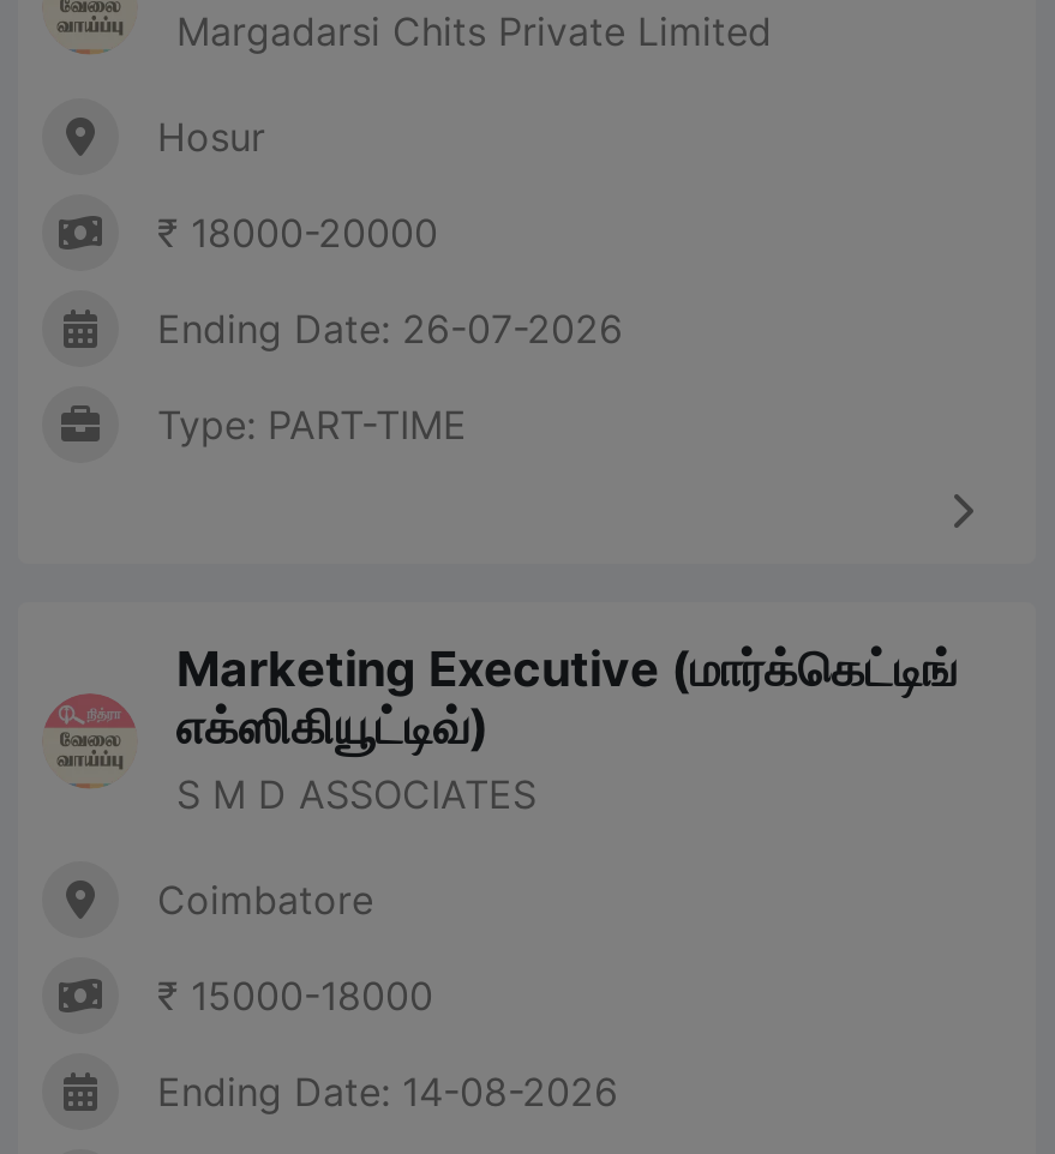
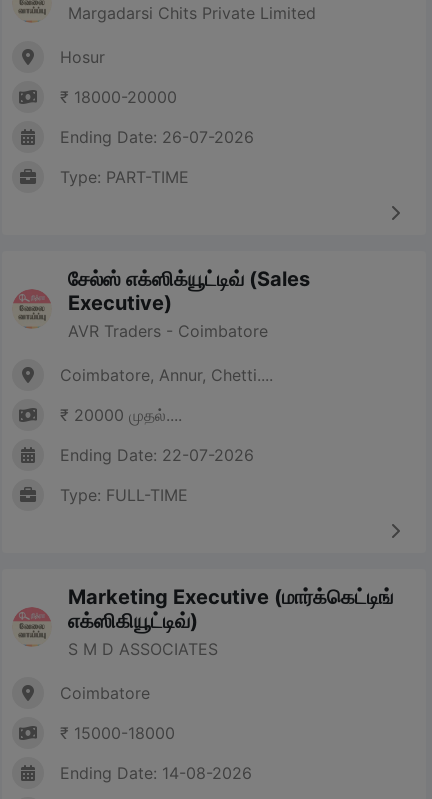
+ சேல்ஸ் எக்ஸிக்யூட்டிவ் (Sales
+ Executive)
+ AVR Traders - Coimbatore
+ Coimbatore, Annur, Chetti....
+ ₹ 20000 முதல்....
+ Ending Date: 22-07-2026
+ Type: FULL-TIME
